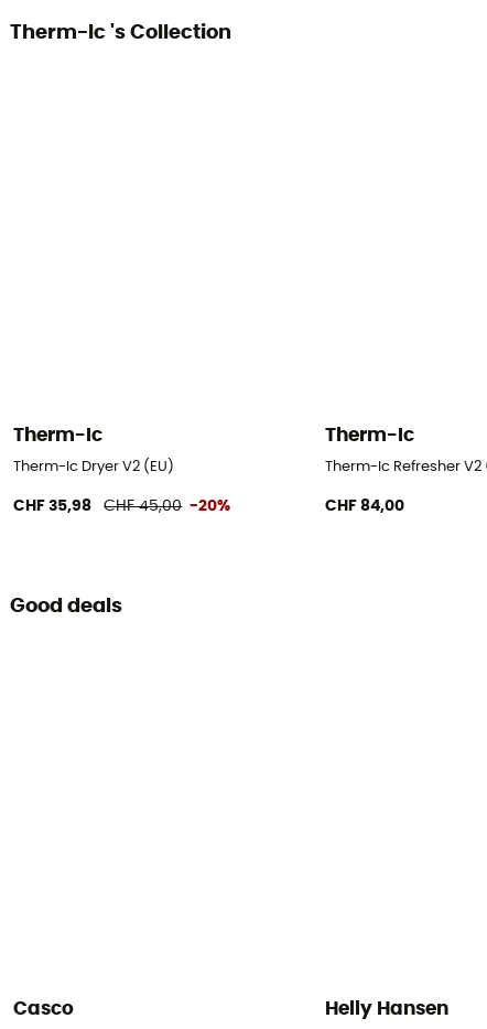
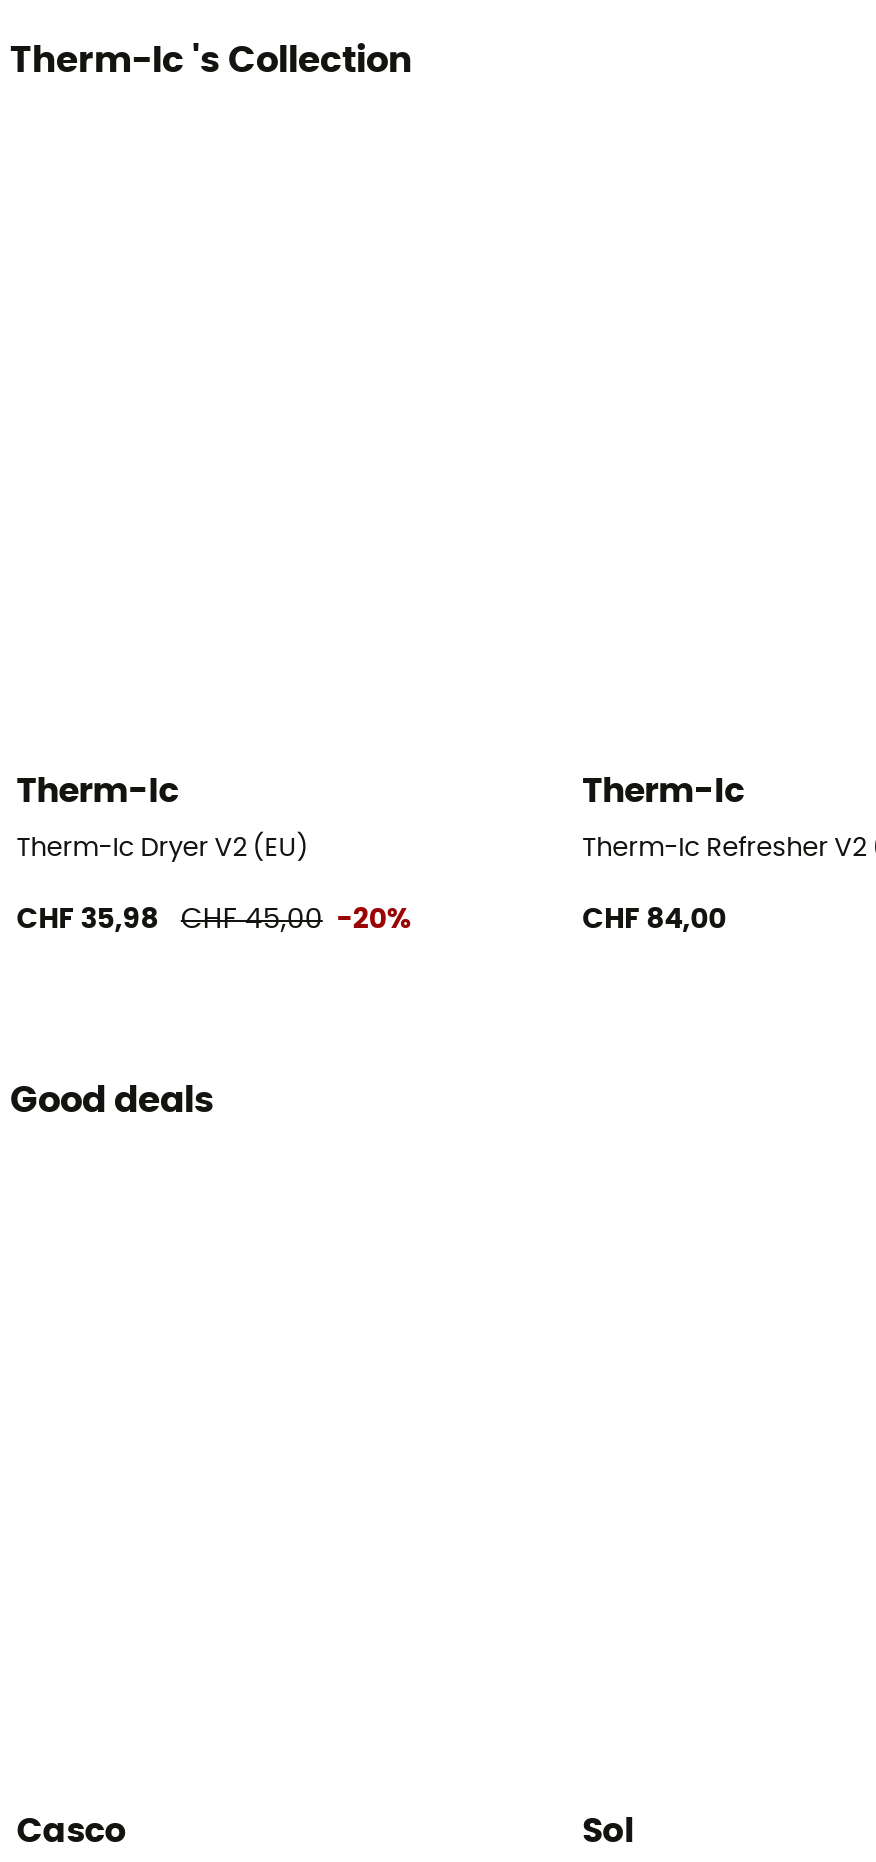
- Helly Hansen
+ Sol
